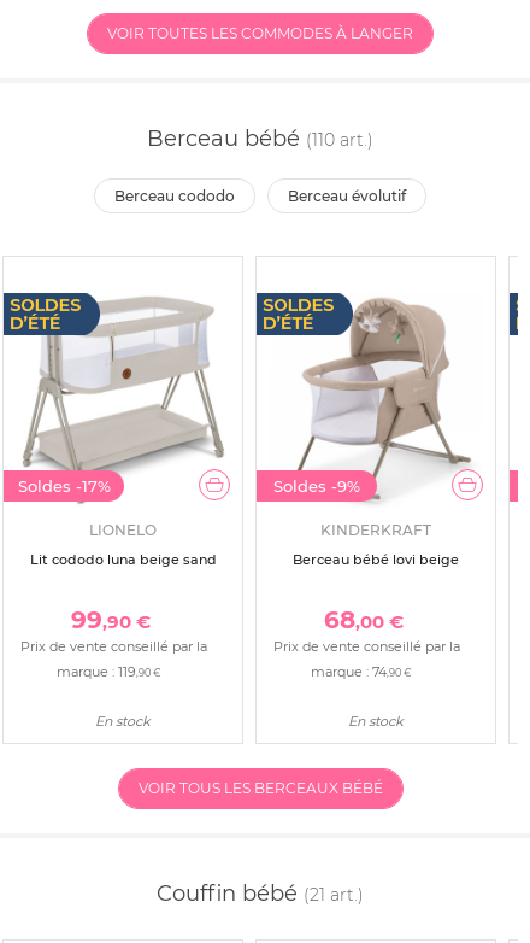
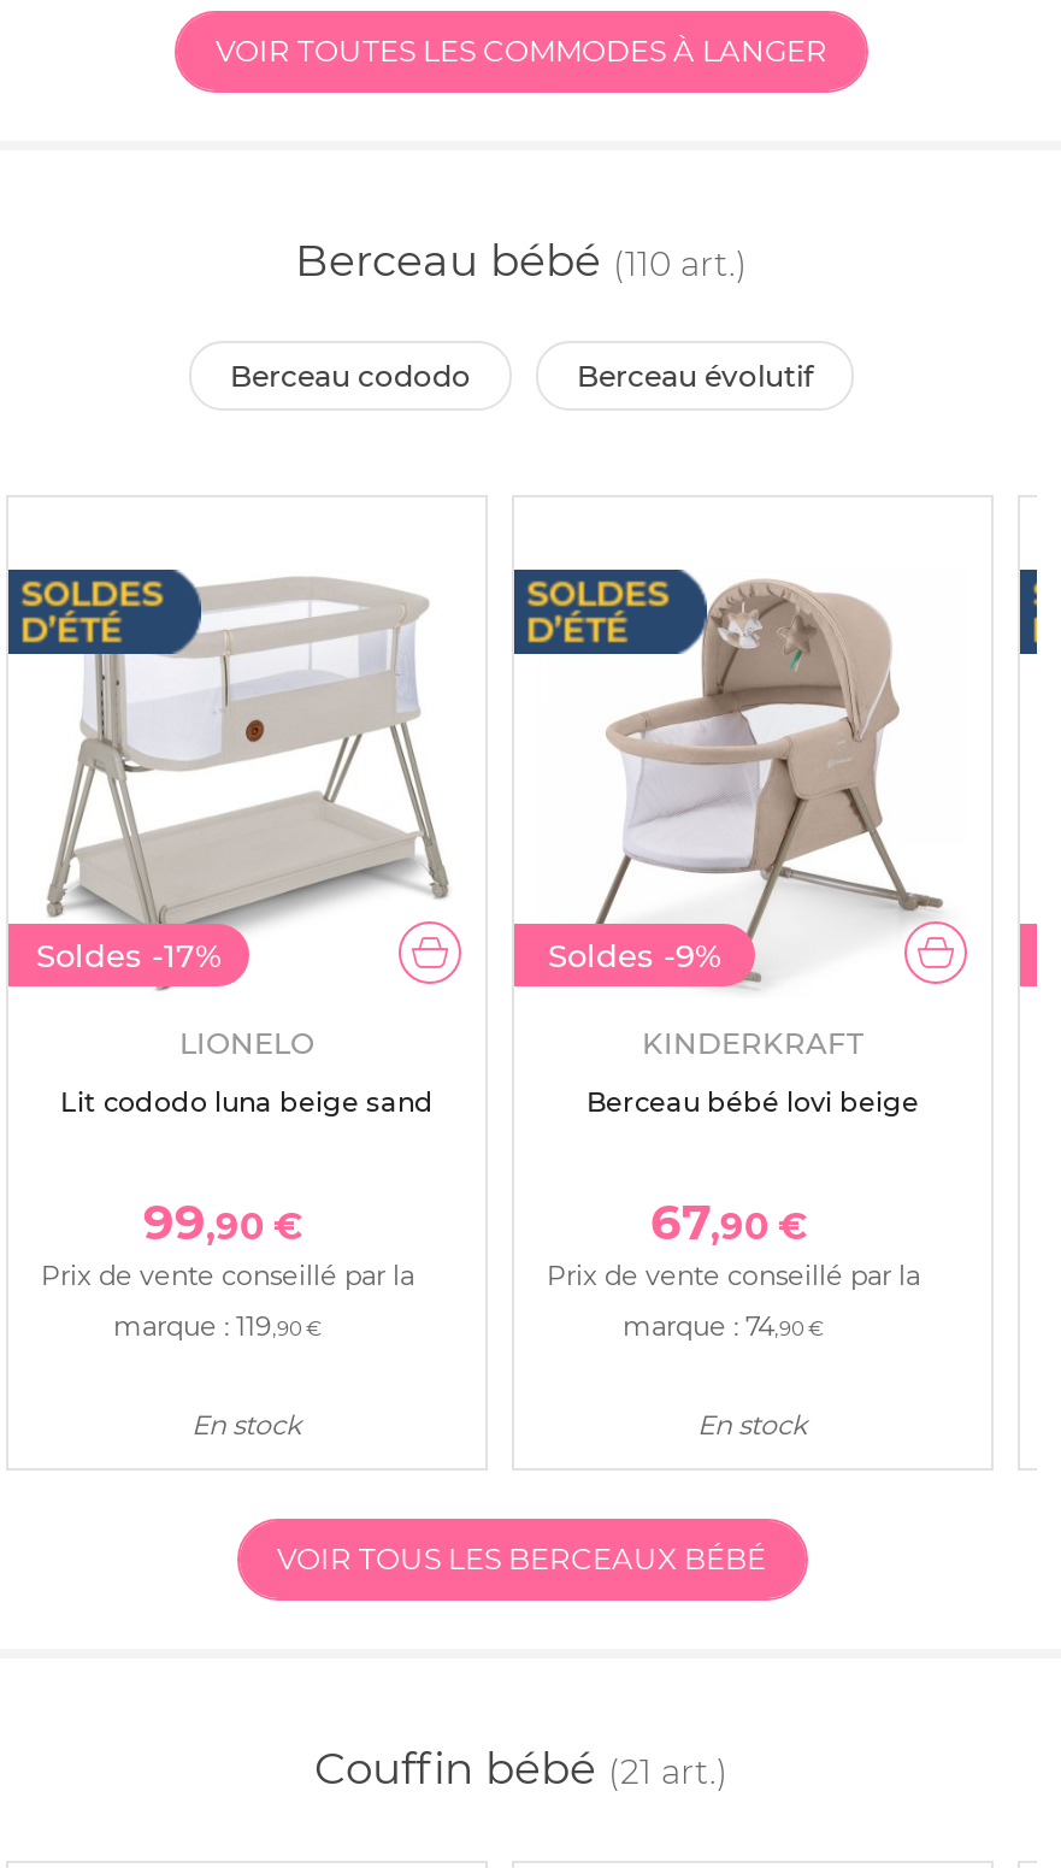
- 68,00 €
+ 67,90 €
